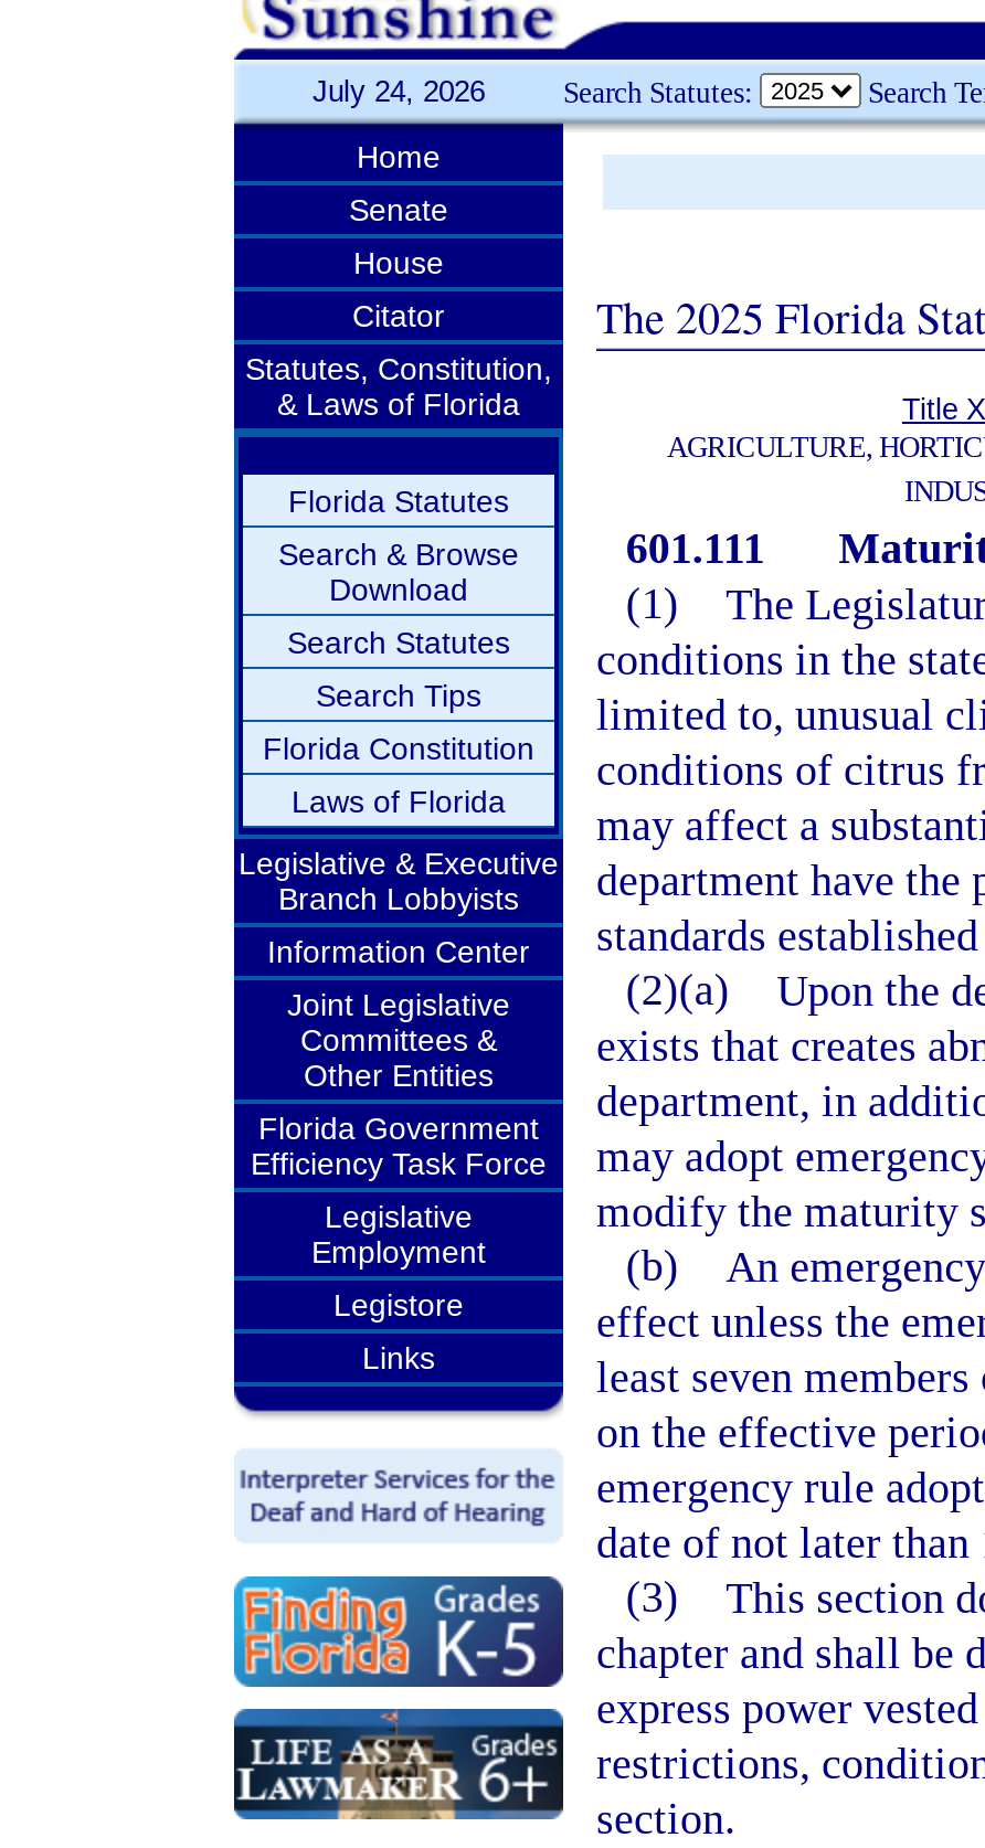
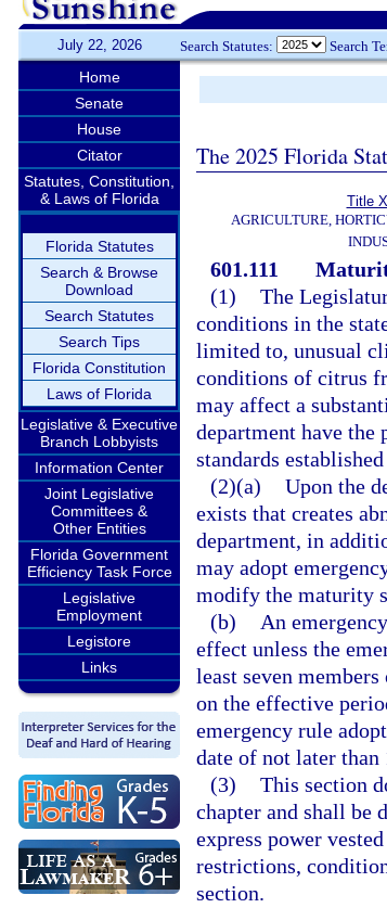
- July 24, 2026
+ July 22, 2026
